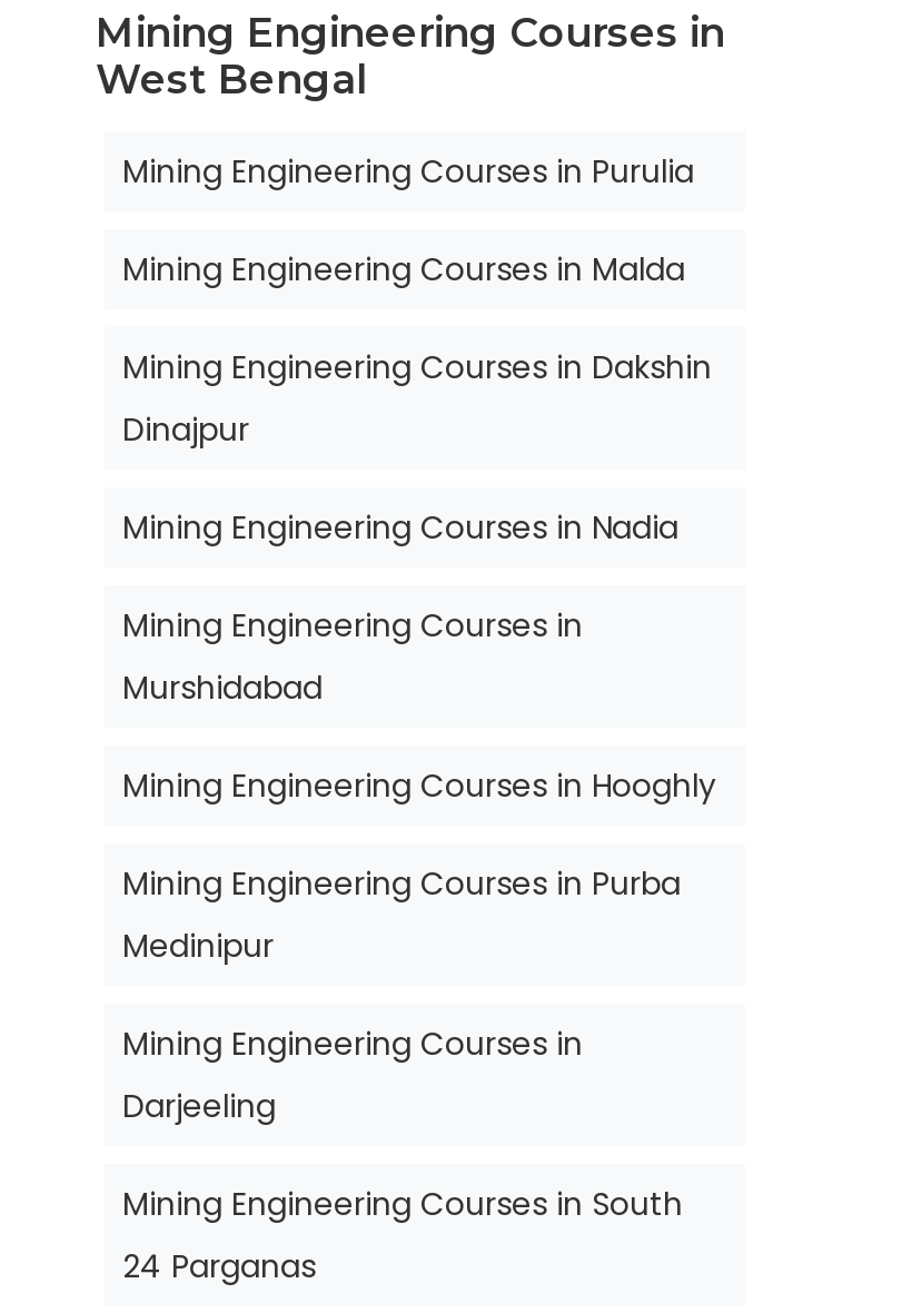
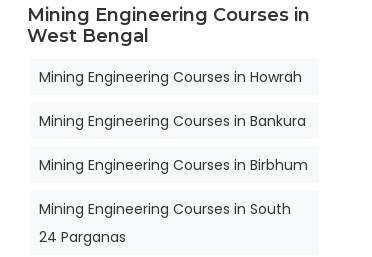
- Mining Engineering Courses in Purulia
- Mining Engineering Courses in Malda
- Mining Engineering Courses in Dakshin
- Dinajpur
- Mining Engineering Courses in Nadia
- Mining Engineering Courses in
- Murshidabad
- Mining Engineering Courses in Hooghly
- Mining Engineering Courses in Purba
- Medinipur
- Mining Engineering Courses in
- Darjeeling
+ Mining Engineering Courses in Howrah
+ Mining Engineering Courses in Bankura
+ Mining Engineering Courses in Birbhum
